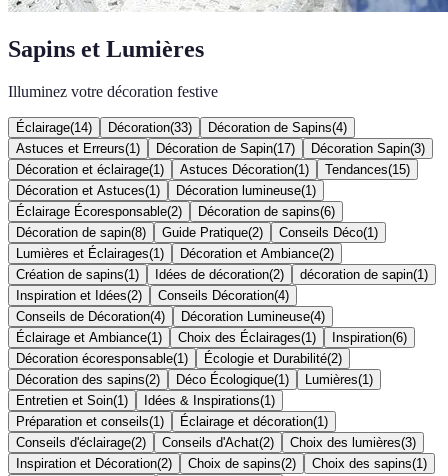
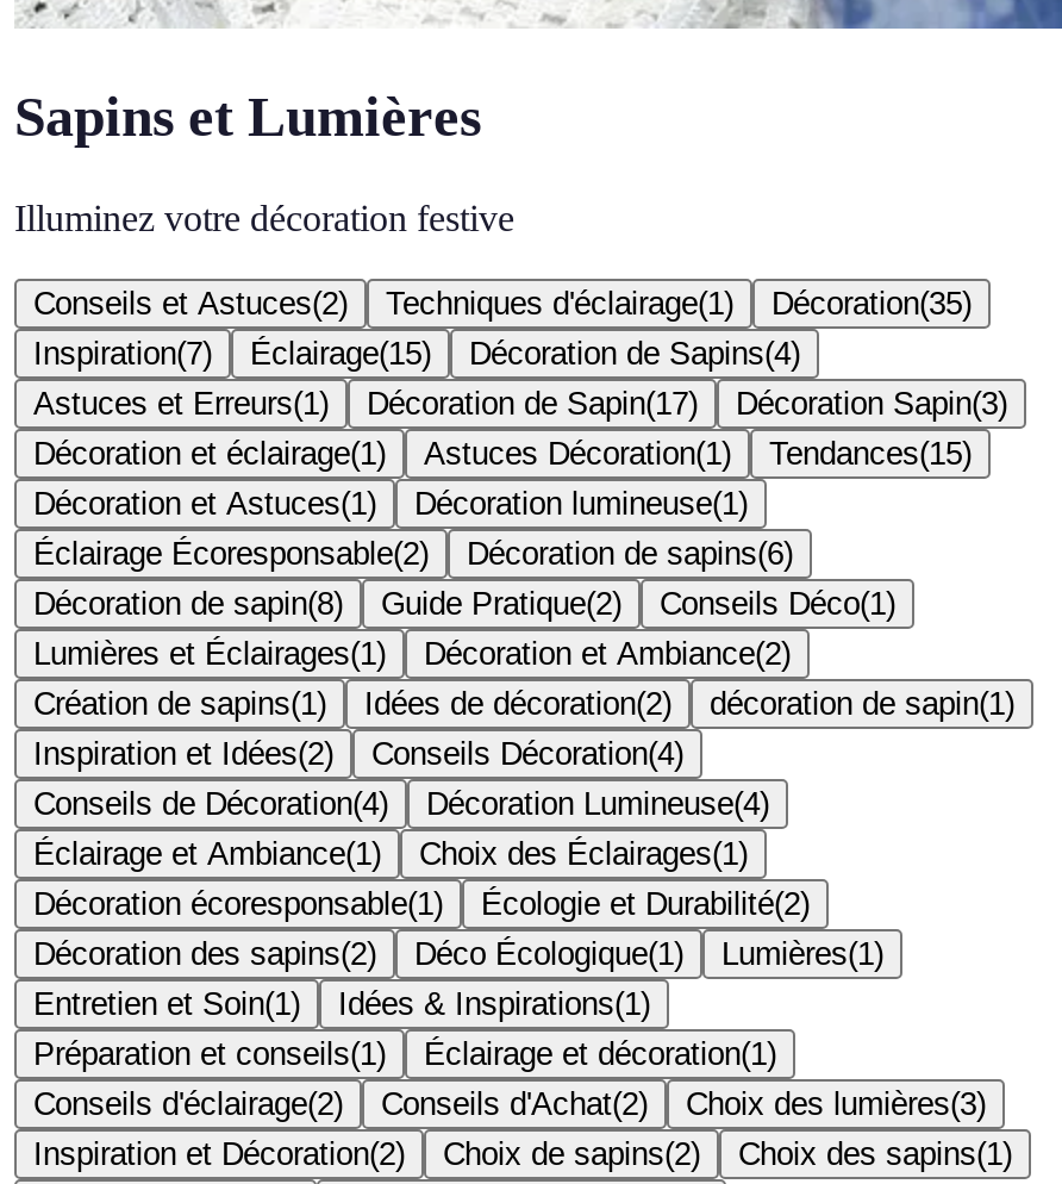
- Éclairage(14)
- Décoration(33)
+ Conseils et Astuces(2)
+ Techniques d'éclairage(1)
+ Décoration(35)
+ Inspiration(7)
+ Éclairage(15)

- Inspiration(6)
